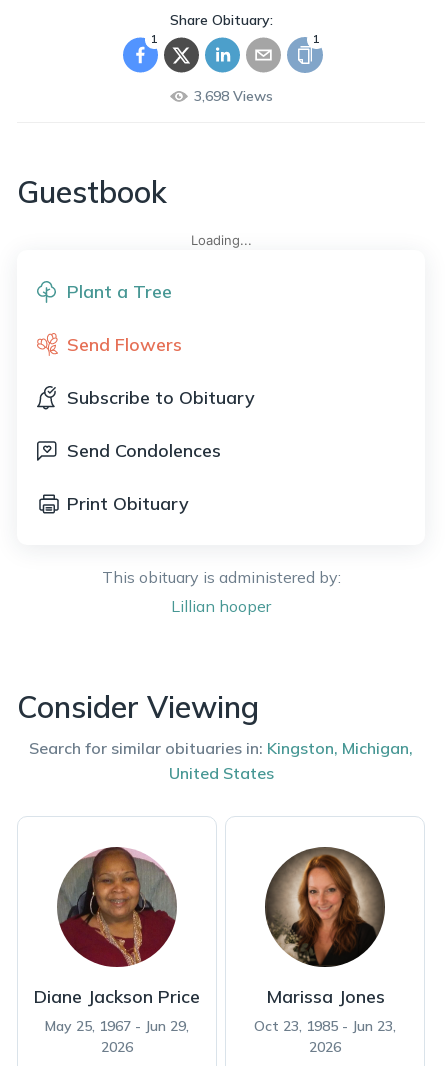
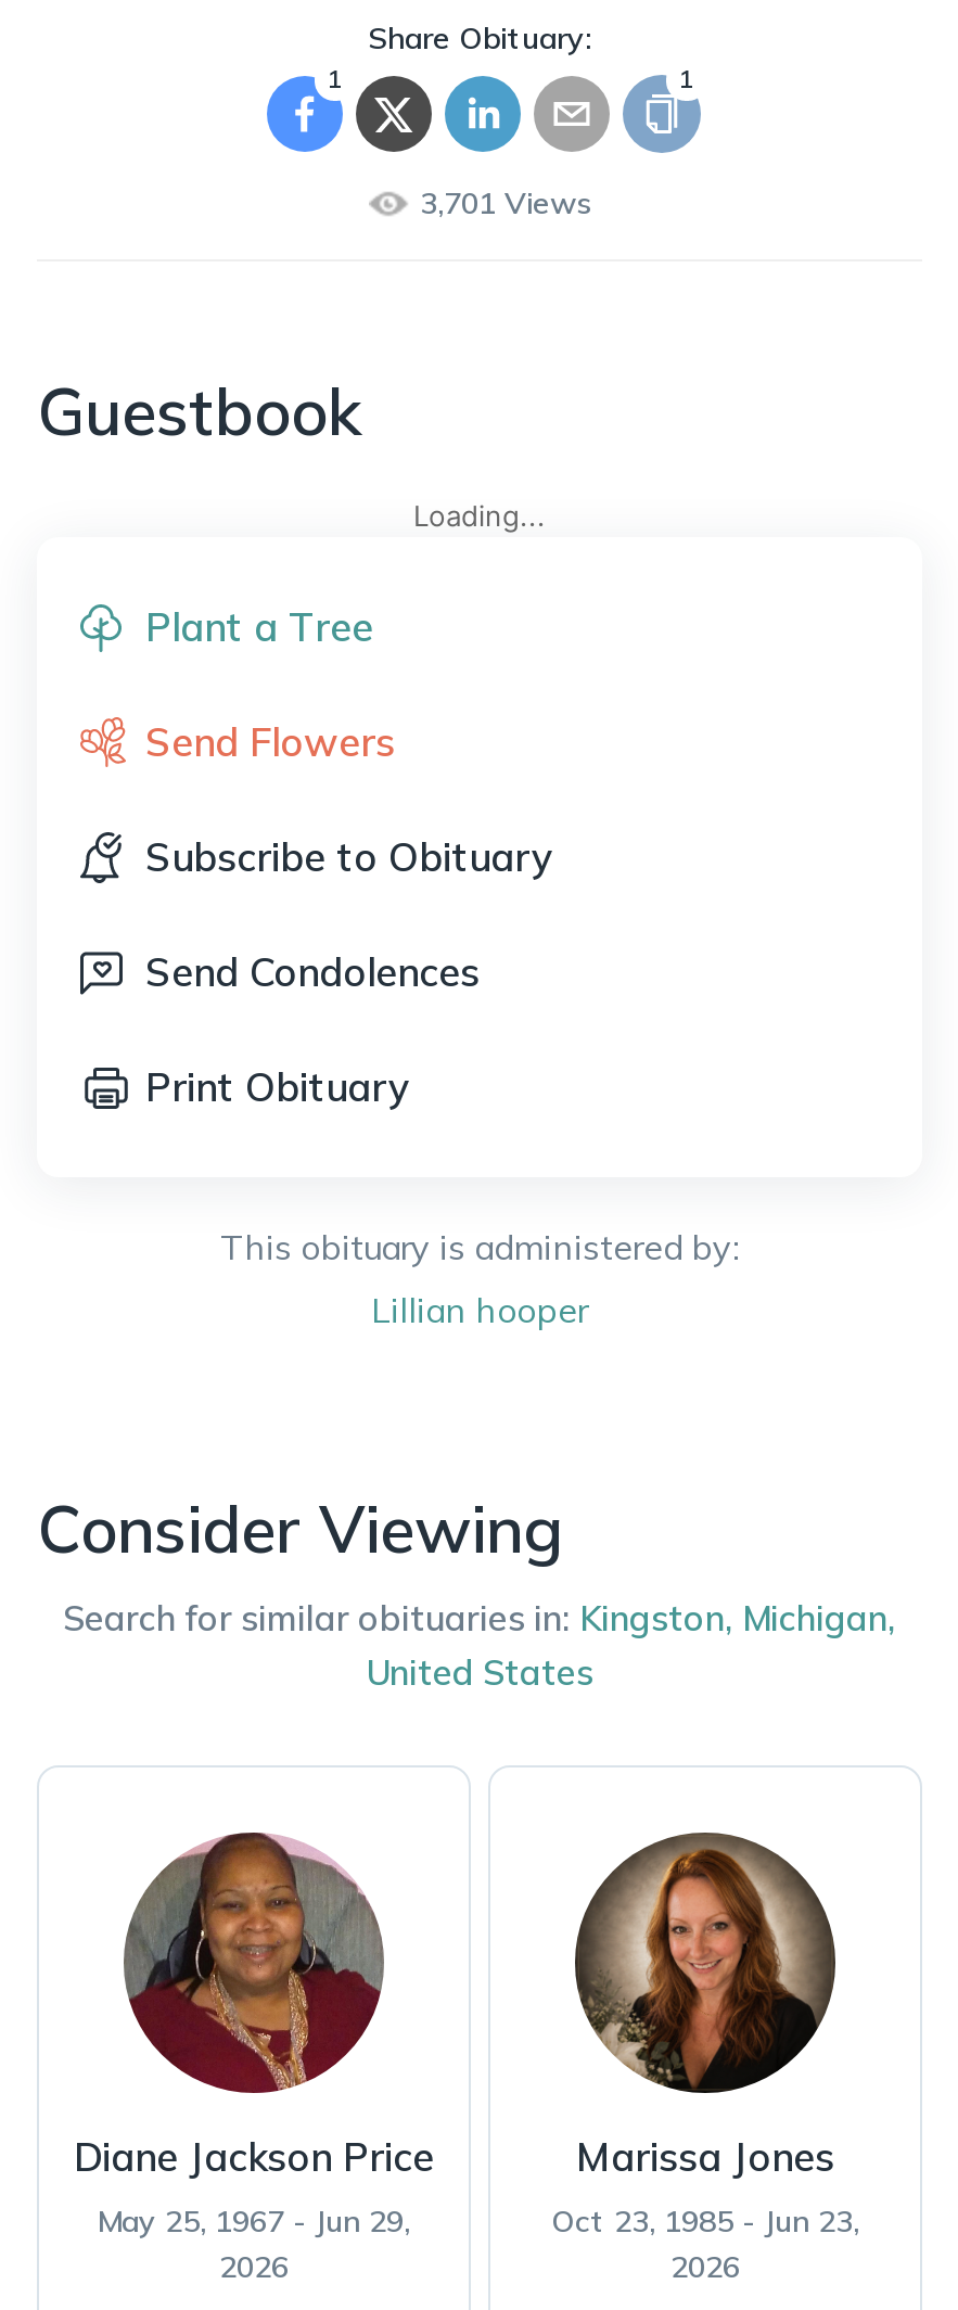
- 3,698 Views
+ 3,701 Views
